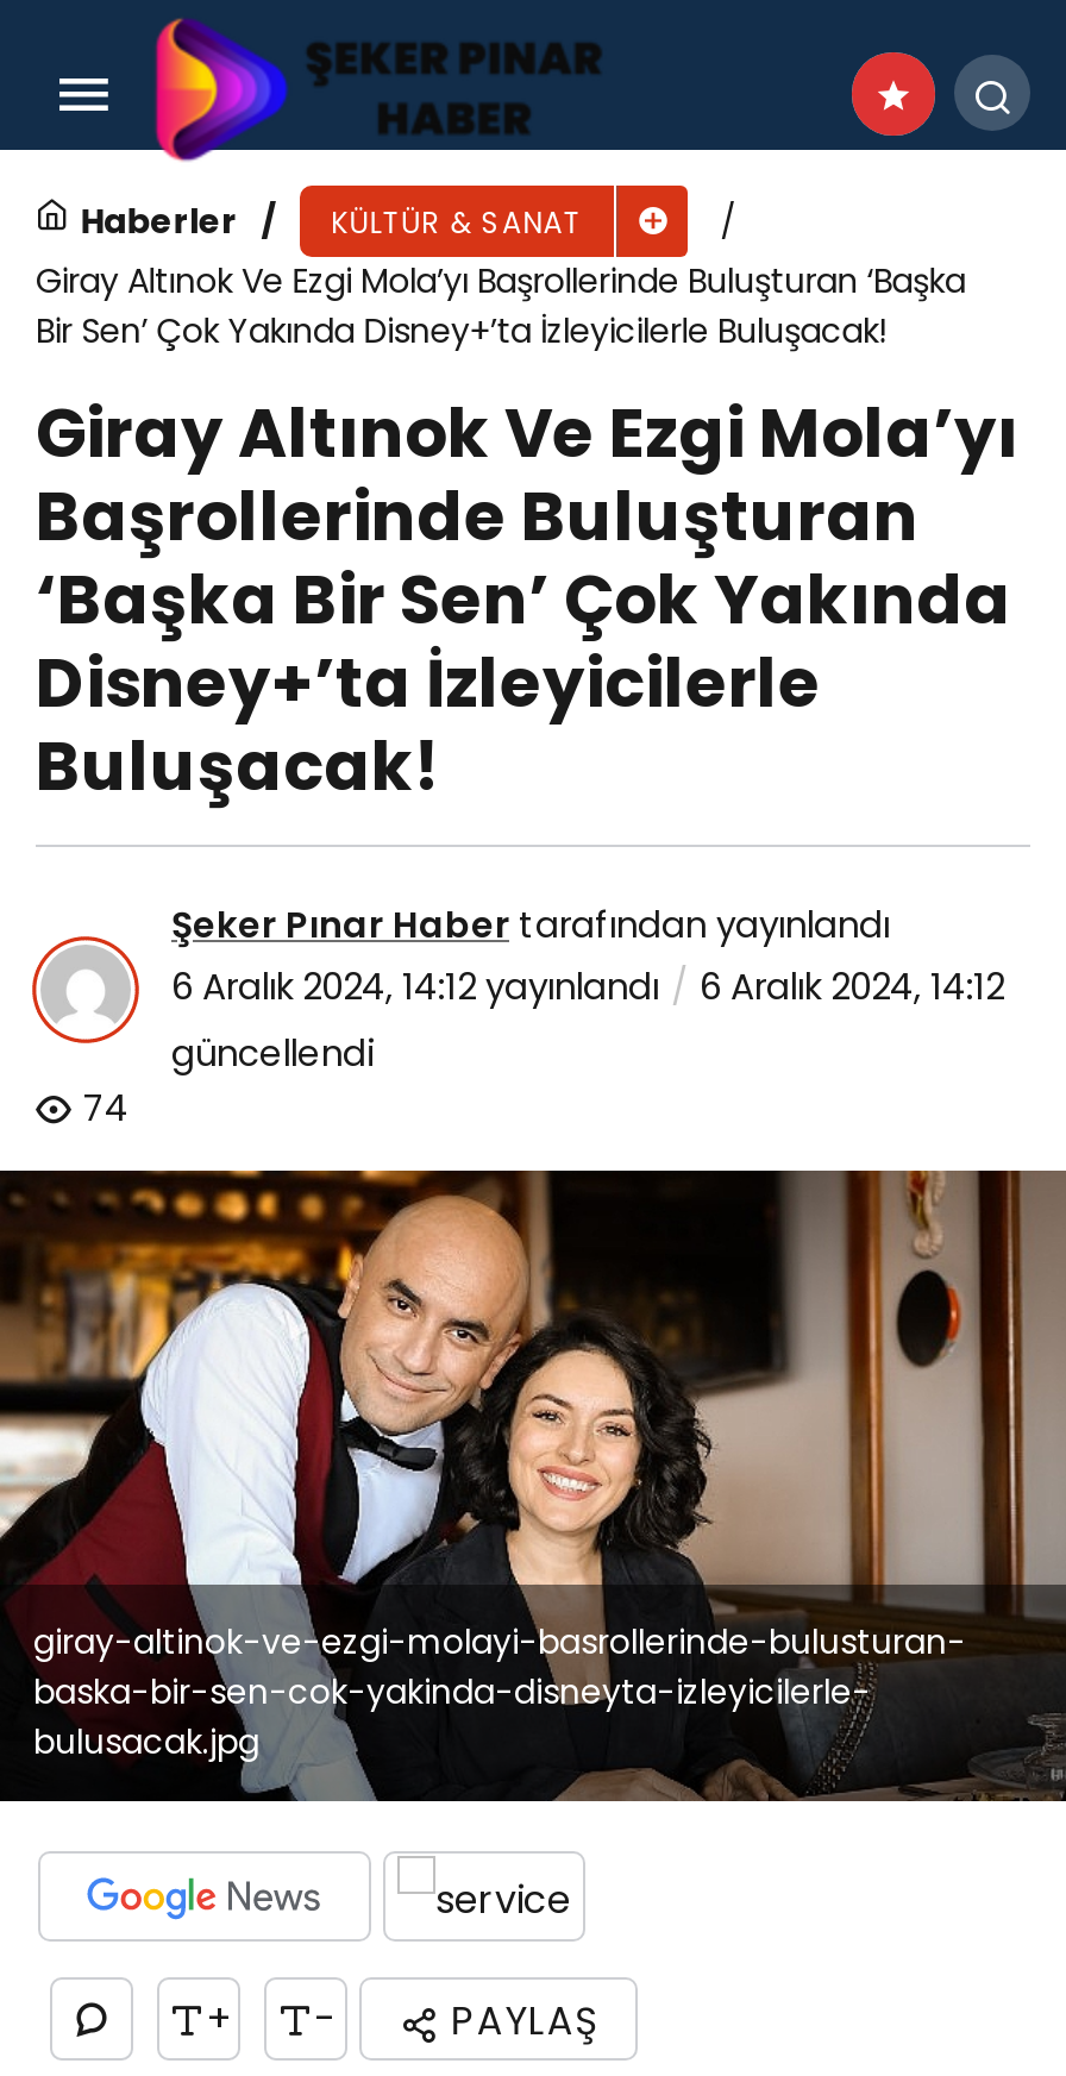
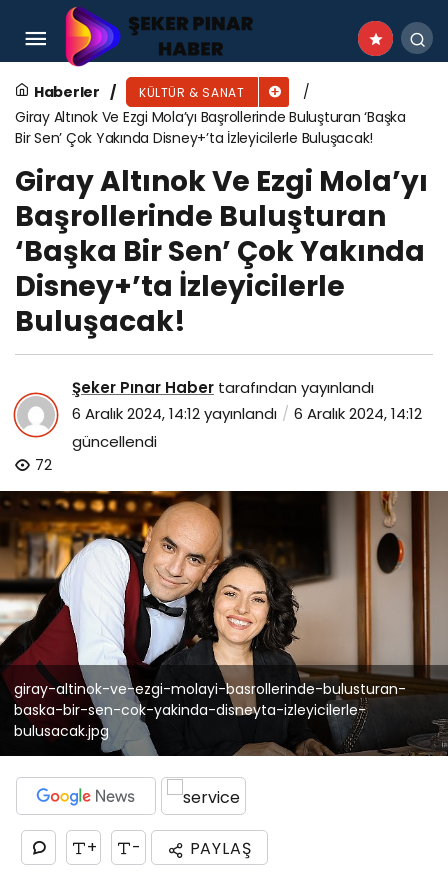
- 74
+ 72
